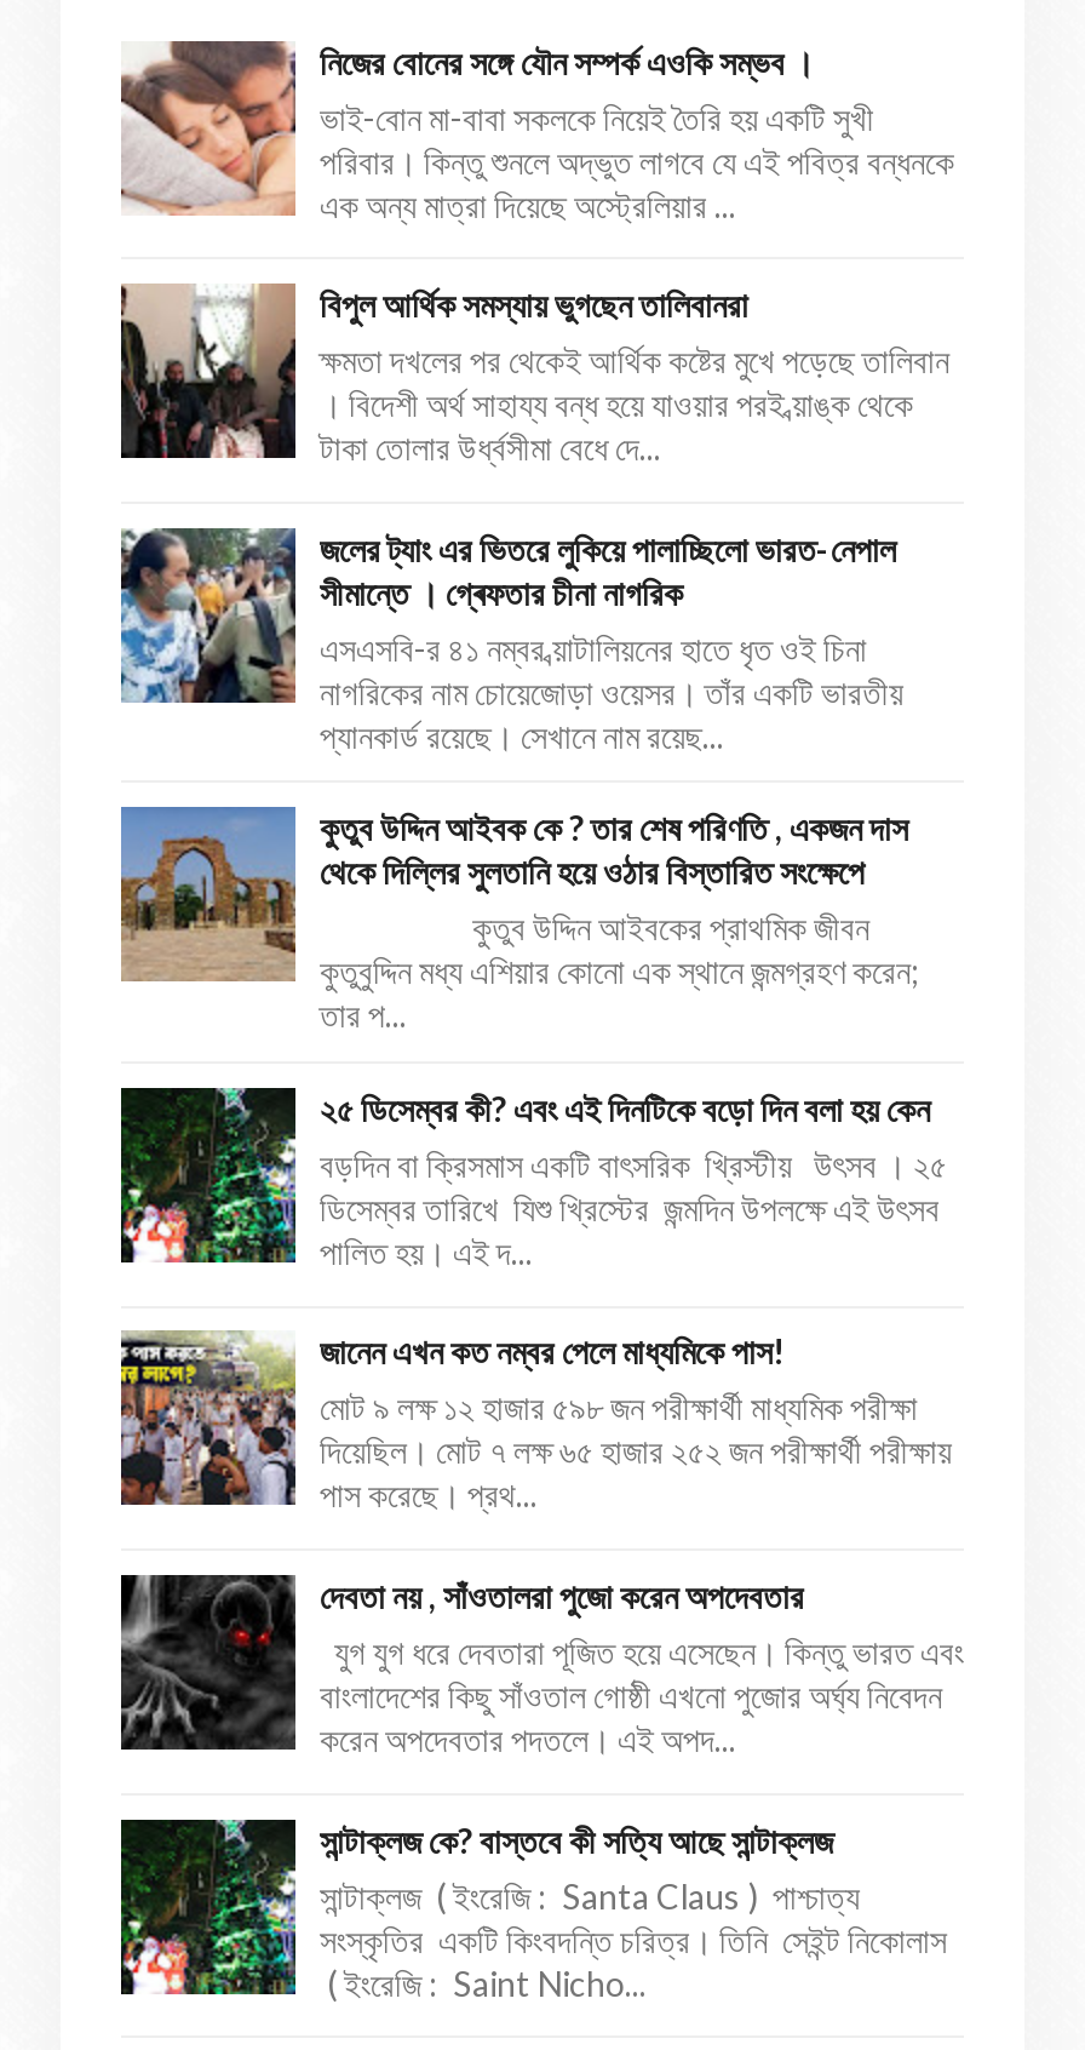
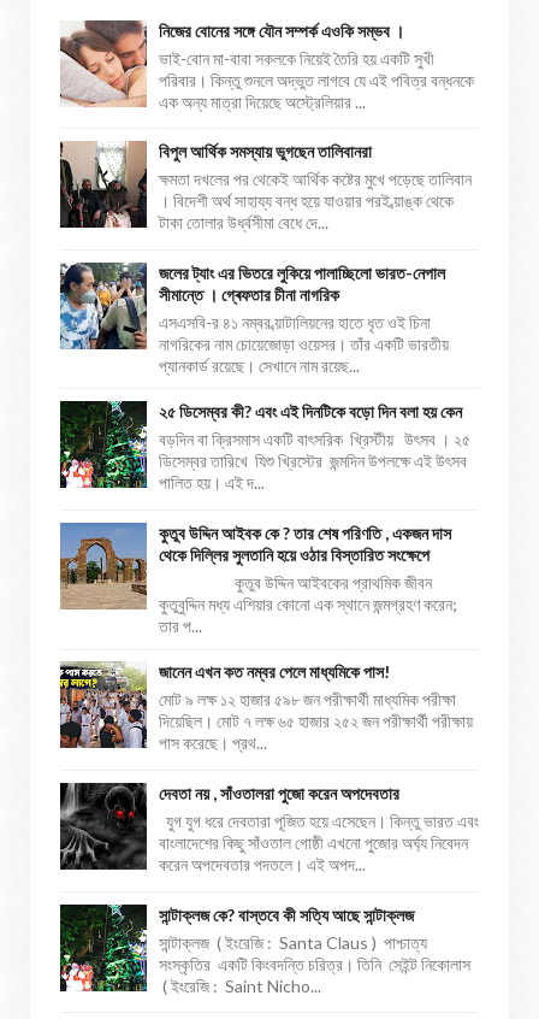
moved down: [image] | কুতুব উদ্দিন আইবক কে ? তার শেষ পরিণতি , একজন দাস | থেকে দিল্লির সুলতানি হয়ে ওঠার বিস্তারিত সংক্ষেপে | কুতুব উদ্দিন আইবকের প্রাথমিক জীবন | কুতুবুদ্দিন মধ্য এশিয়ার কোনো এক স্থানে জন্মগ্রহণ করেন; | তার প...

moved up: [image] | ২৫ ডিসেম্বর কী? এবং এই দিনটিকে বড়ো দিন বলা হয় কেন | বড়দিন বা ক্রিসমাস একটি বাৎসরিক খ্রিস্টীয় উৎসব । ২৫ | ডিসেম্বর তারিখে যিশু খ্রিস্টের জন্মদিন উপলক্ষে এই উৎসব | পালিত হয়। এই দ...
